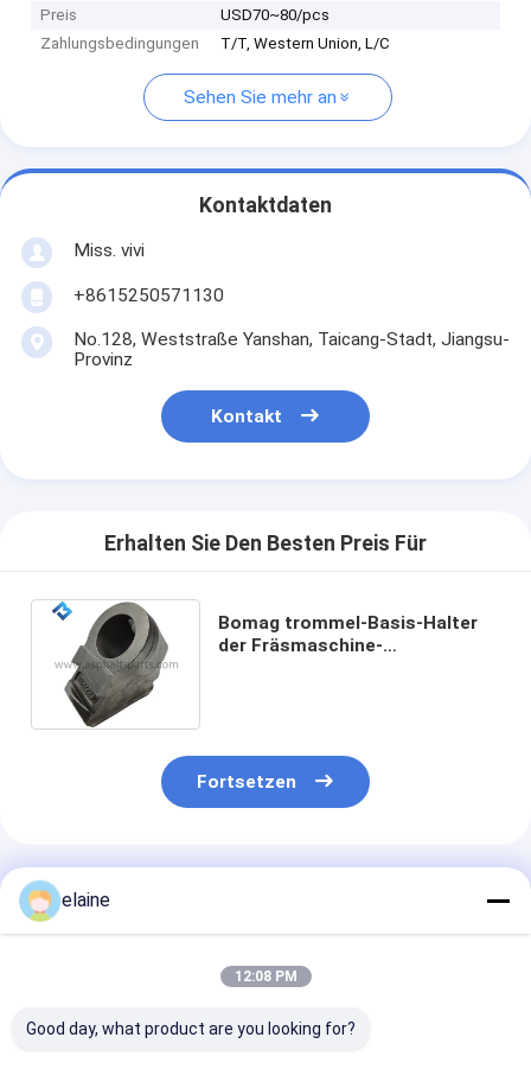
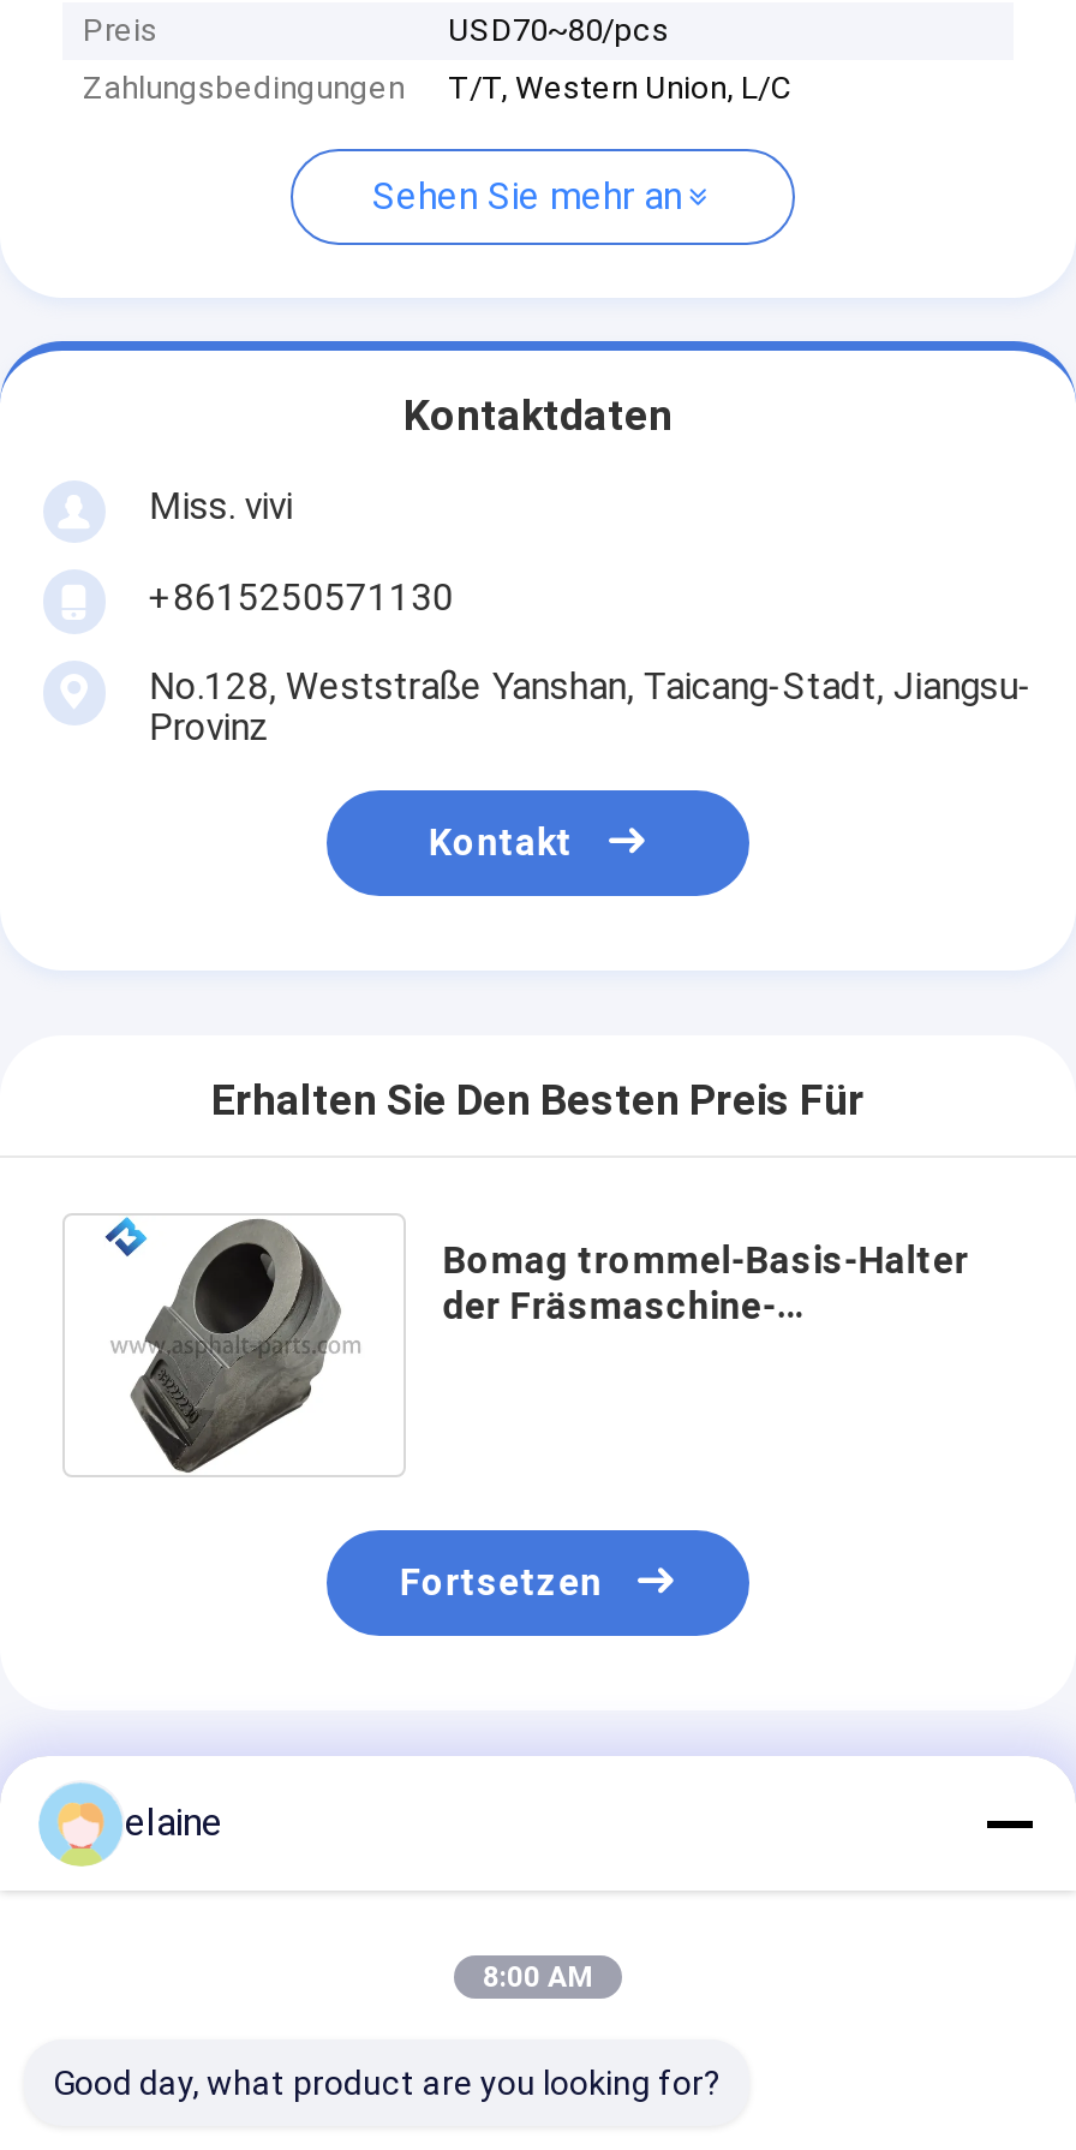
- 12:08 PM
+ 8:00 AM
